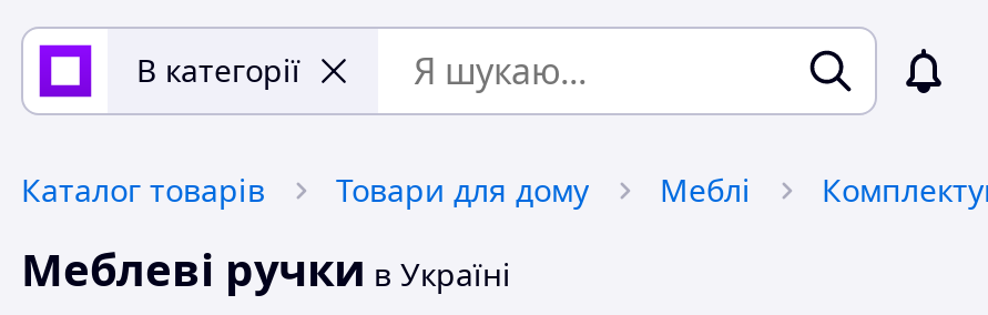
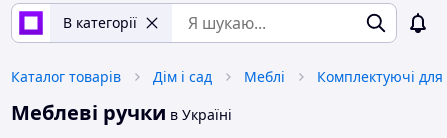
- Товари для дому
+ Дім і сад
